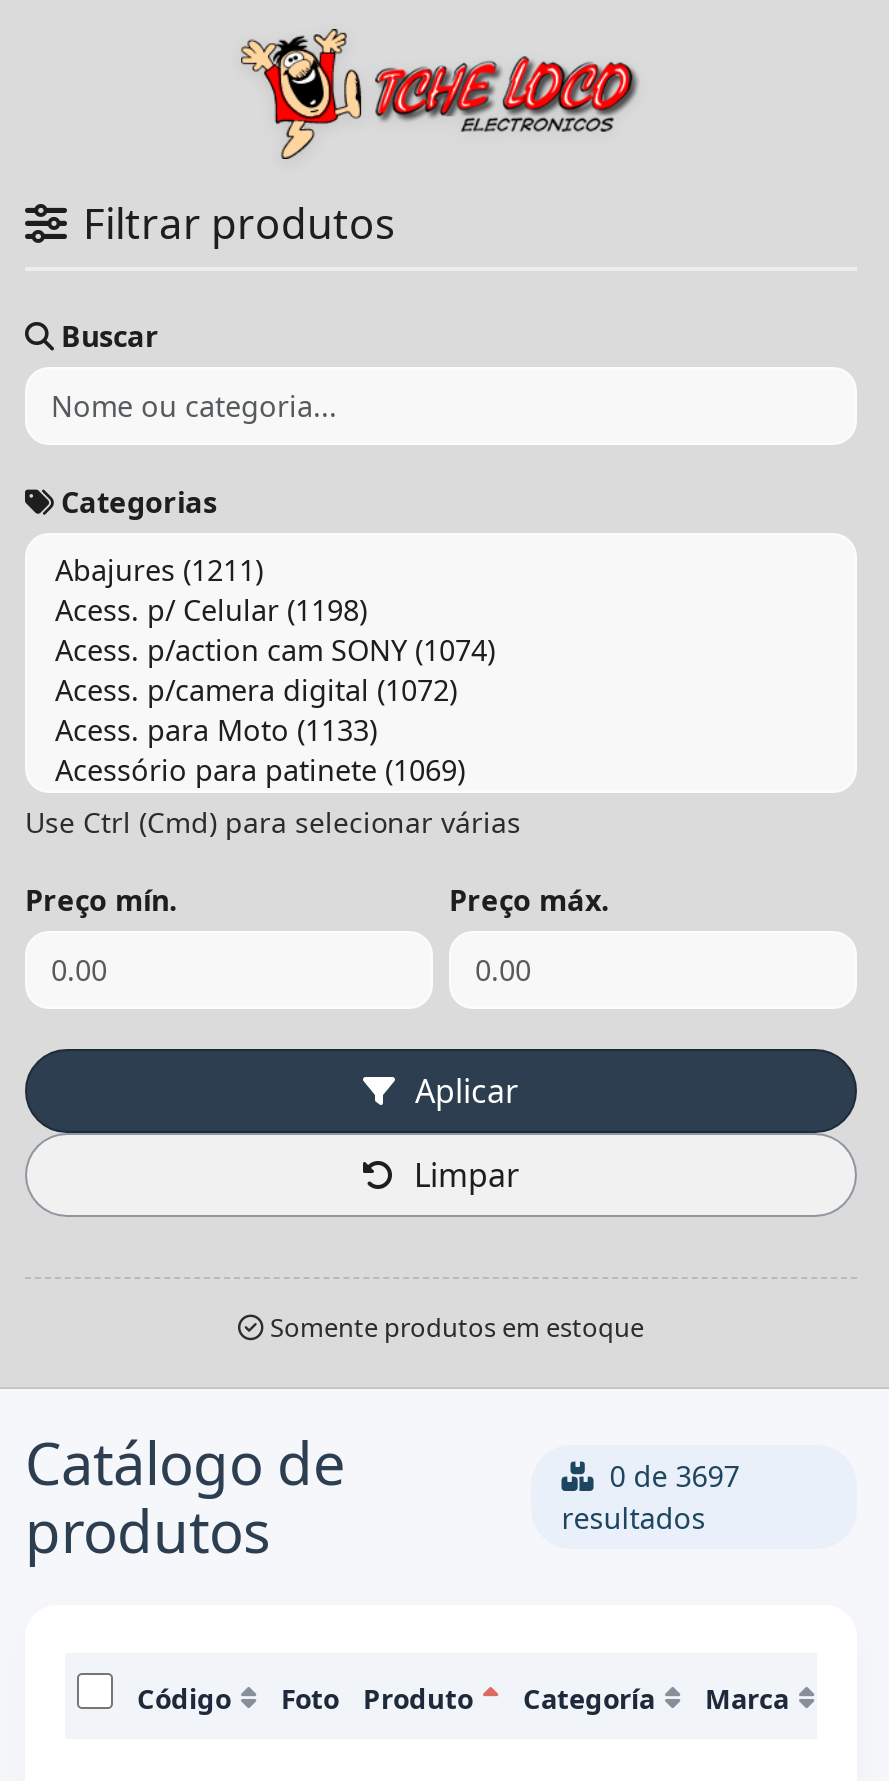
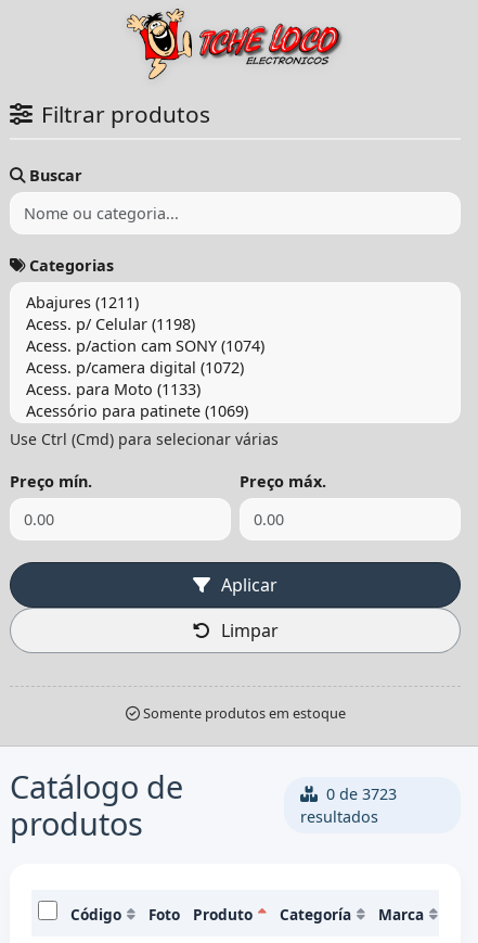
- 0 de 3697
+ 0 de 3723
